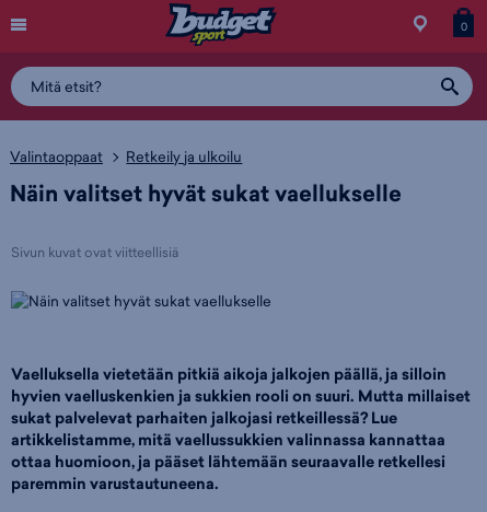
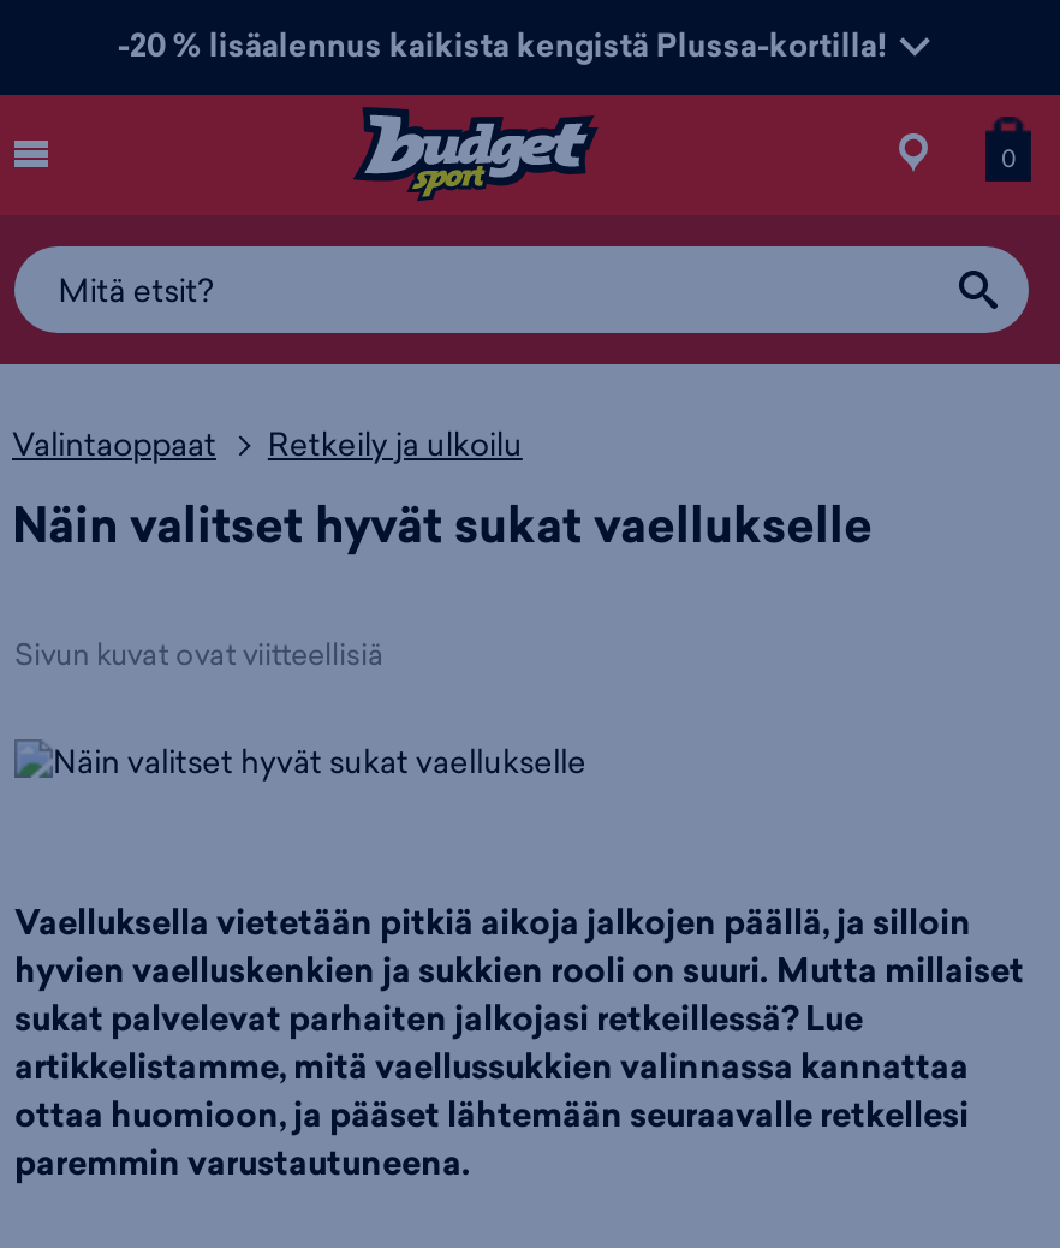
+ -20 % lisäalennus kaikista kengistä Plussa-kortilla!
